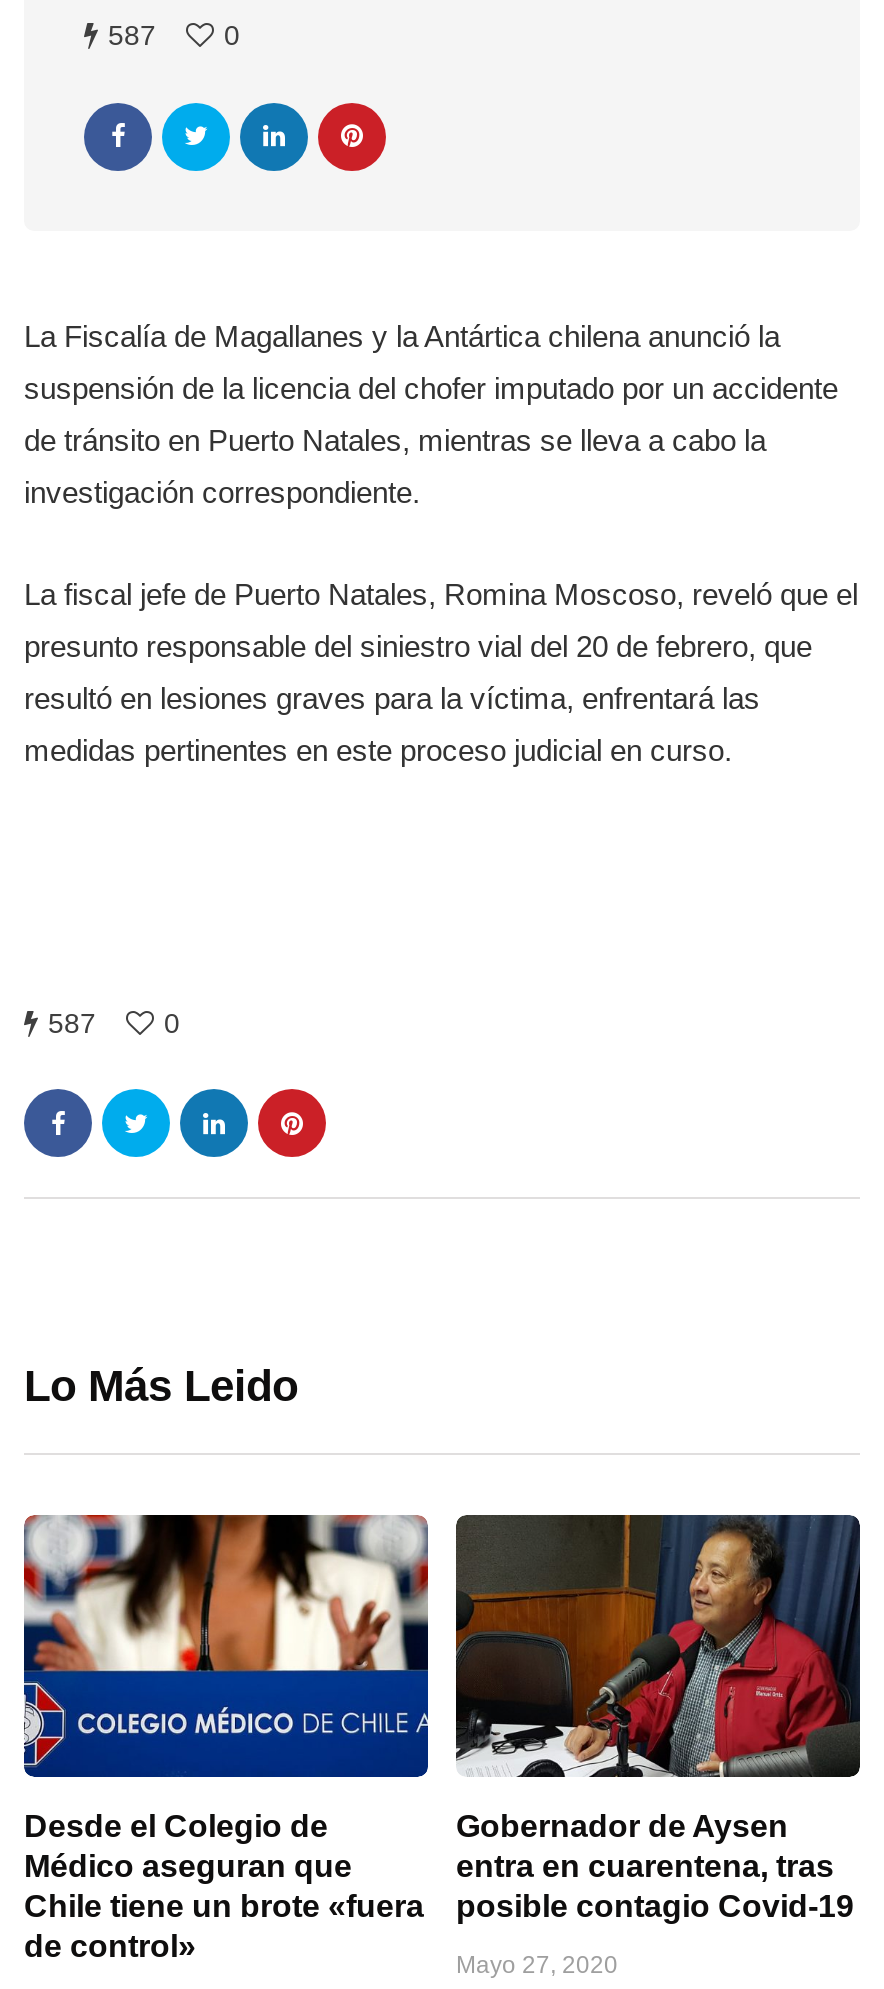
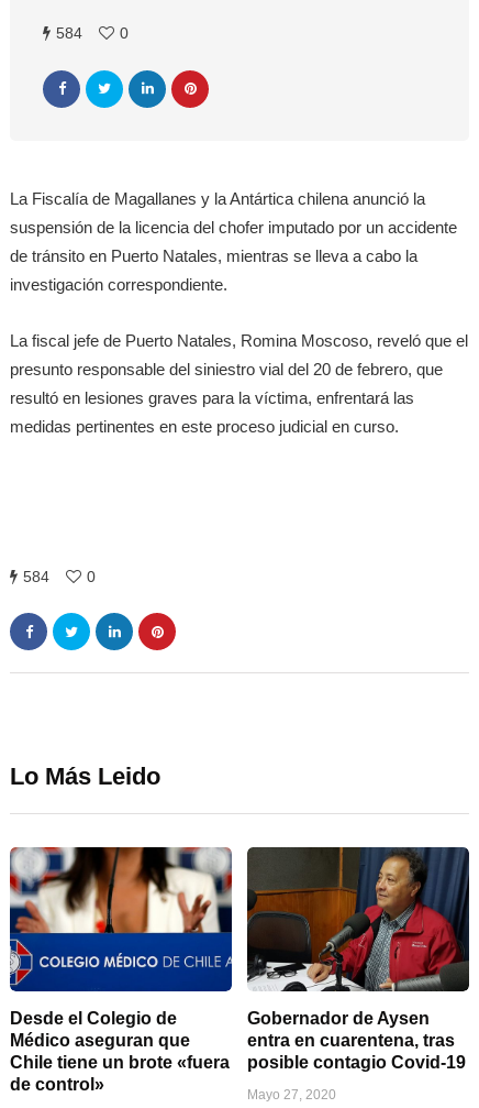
- 587
+ 584

- 587
+ 584
